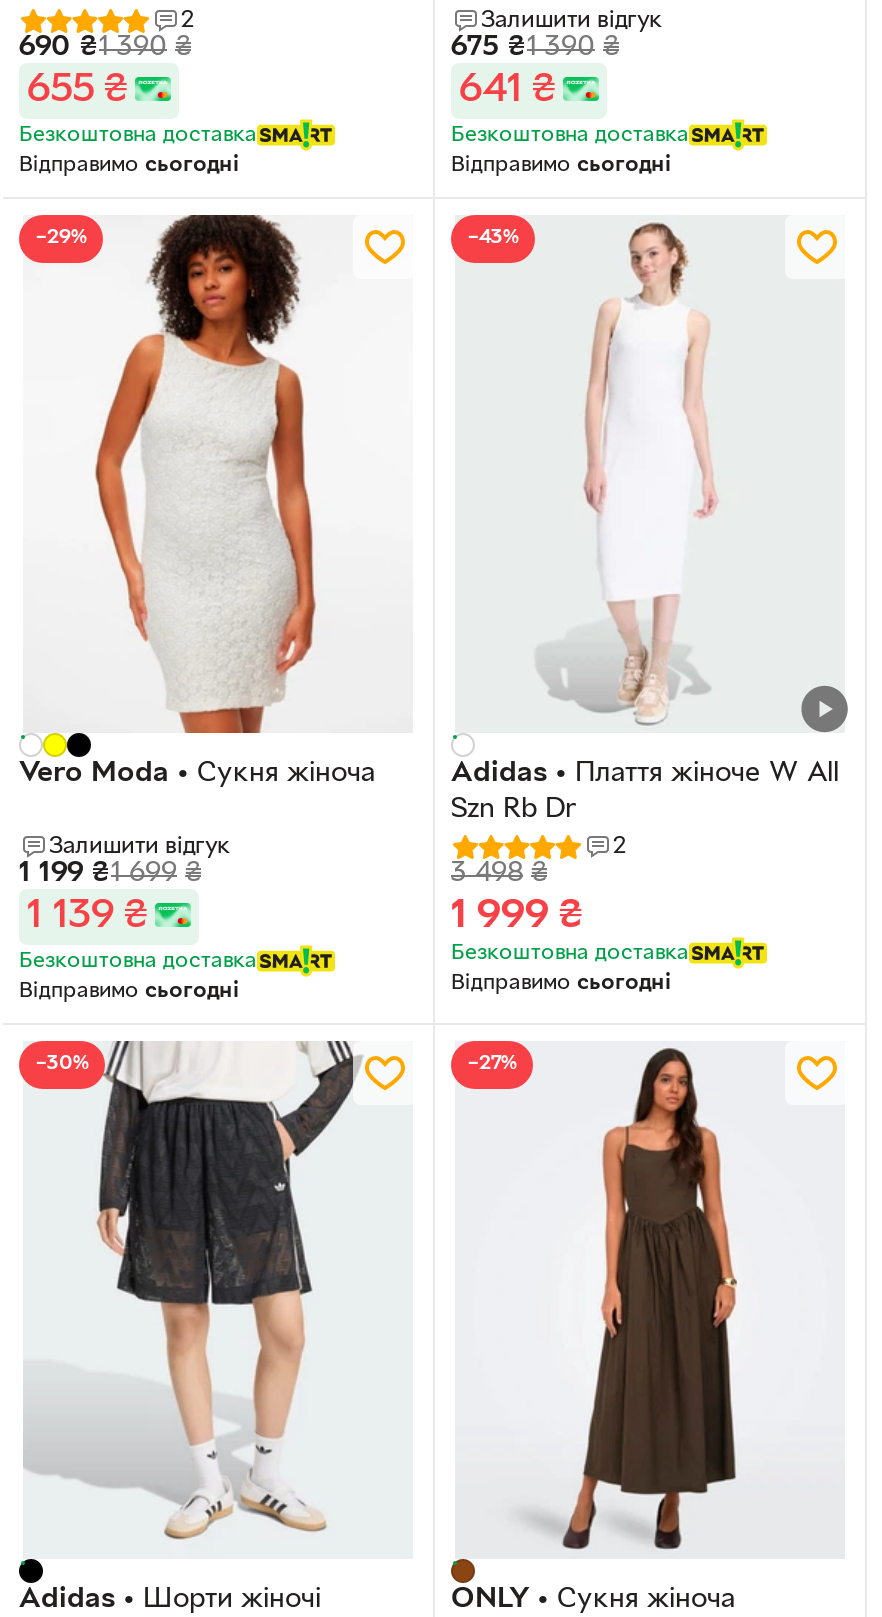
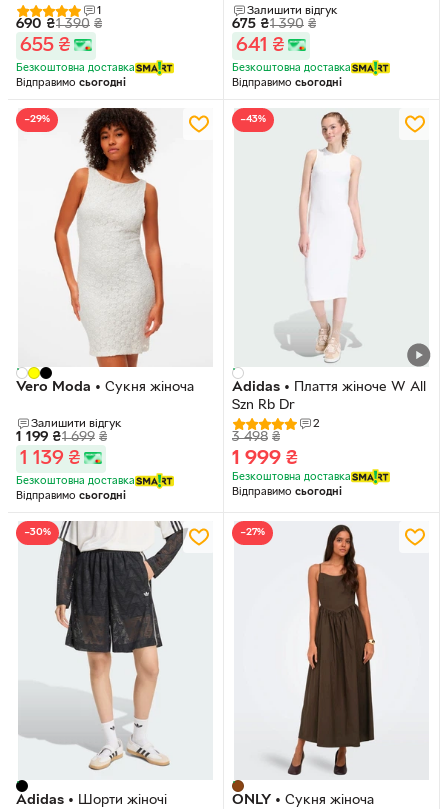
- 2
+ 1
